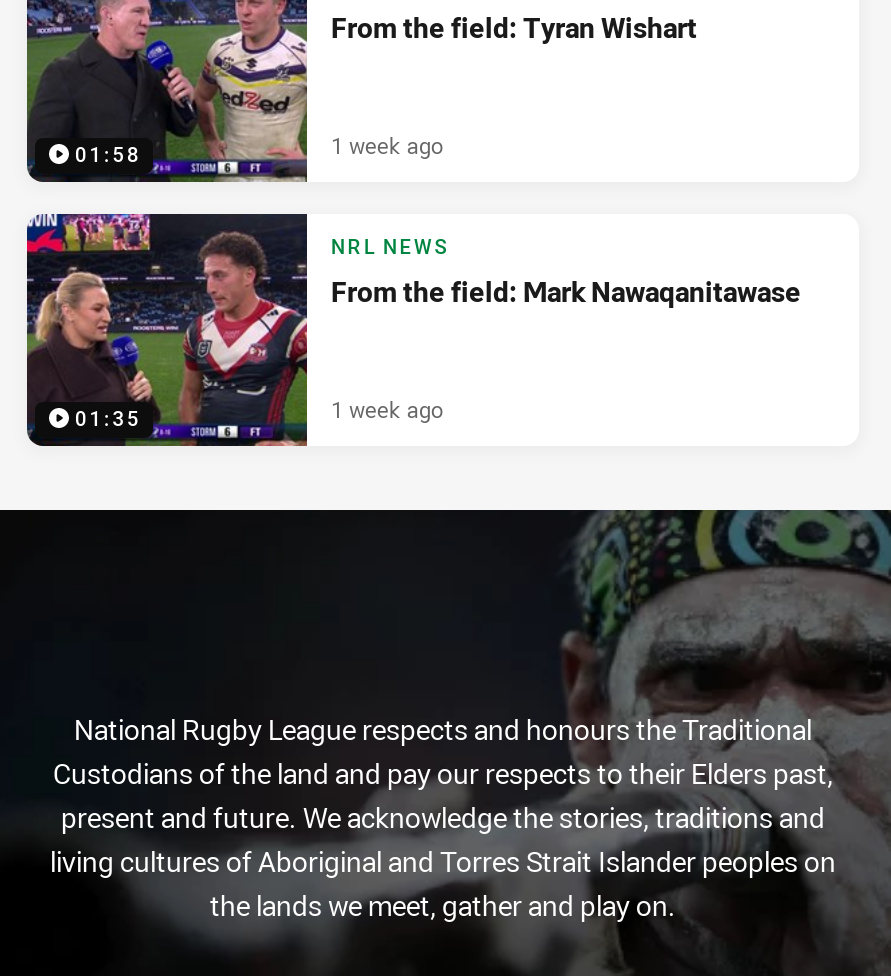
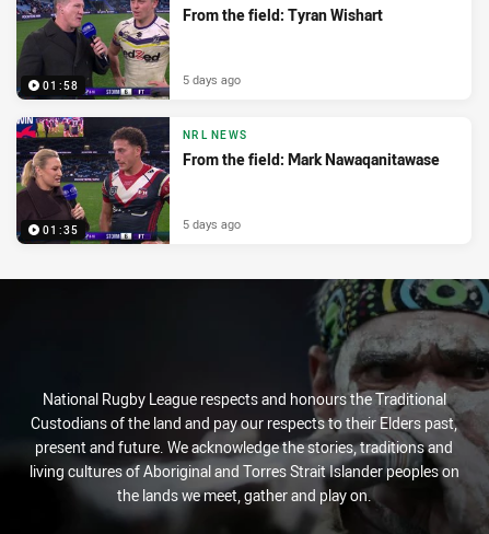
- 1 week ago
+ 5 days ago

- 1 week ago
+ 5 days ago
